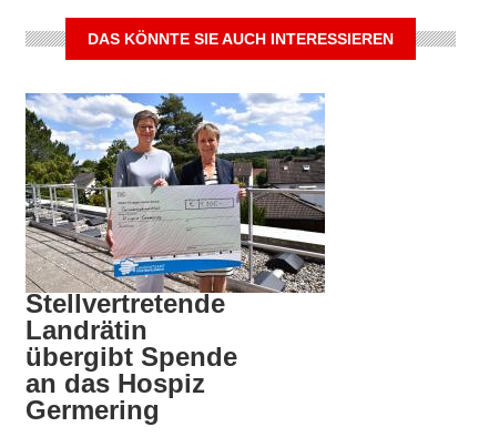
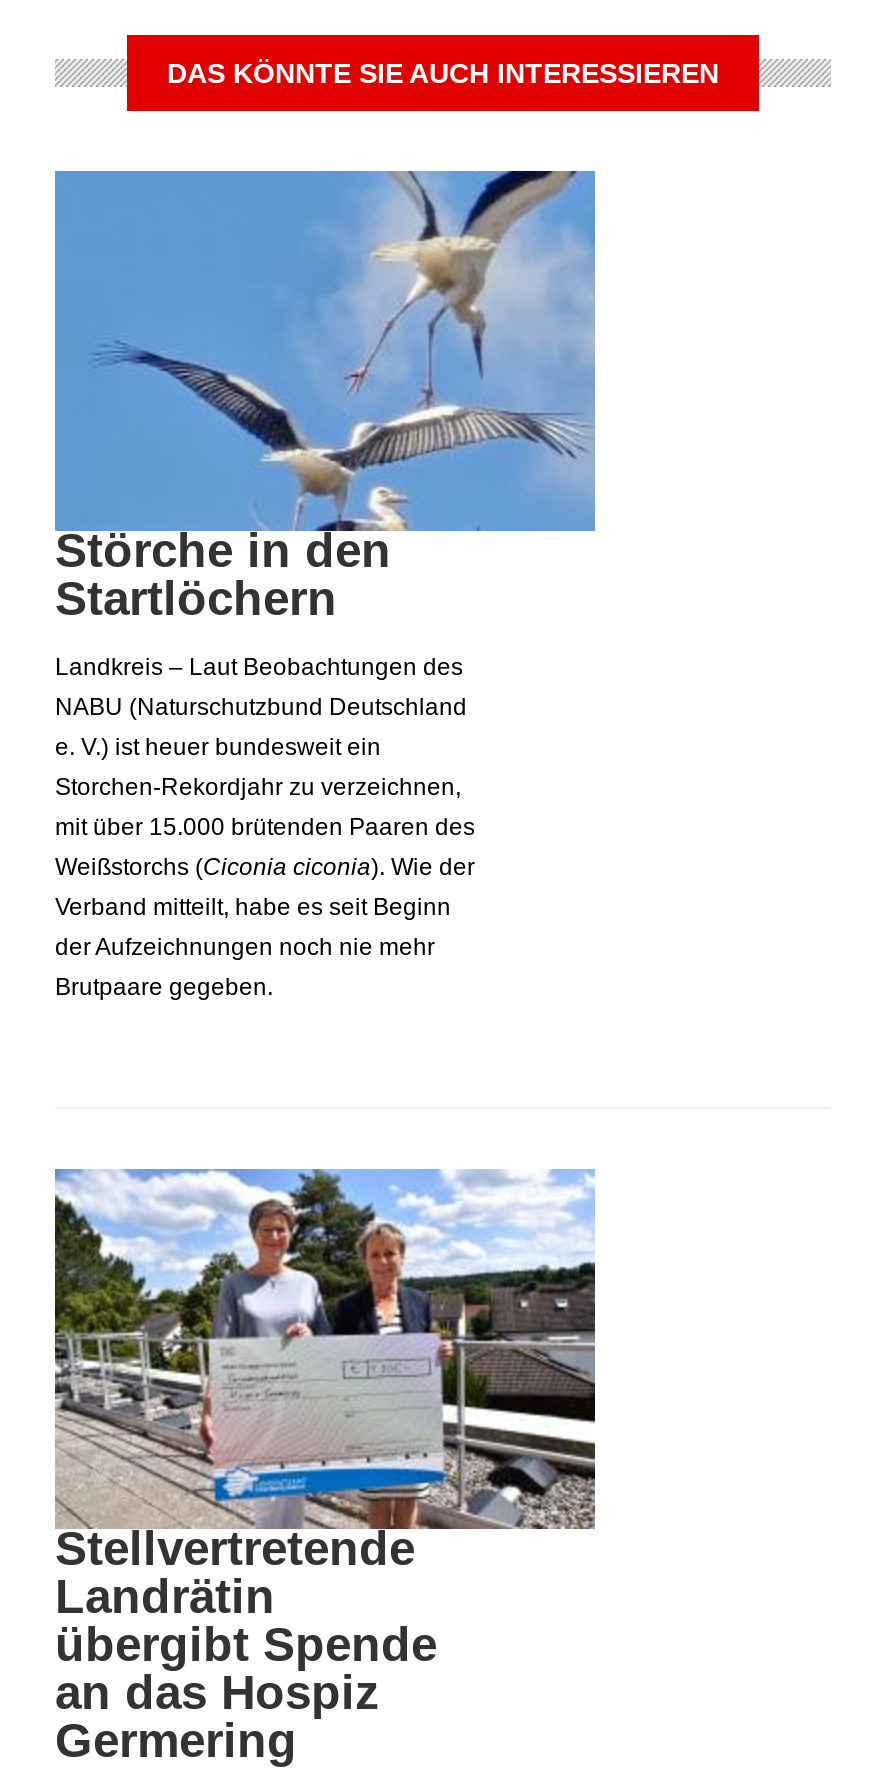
+ [image]
+ Störche in den
+ Startlöchern
+ Landkreis – Laut Beobachtungen des
+ NABU (Naturschutzbund Deutschland
+ e. V.) ist heuer bundesweit ein
+ Storchen-Rekordjahr zu verzeichnen,
+ mit über 15.000 brütenden Paaren des
+ Weißstorchs (Ciconia ciconia). Wie der
+ Verband mitteilt, habe es seit Beginn
+ der Aufzeichnungen noch nie mehr
+ Brutpaare gegeben.
